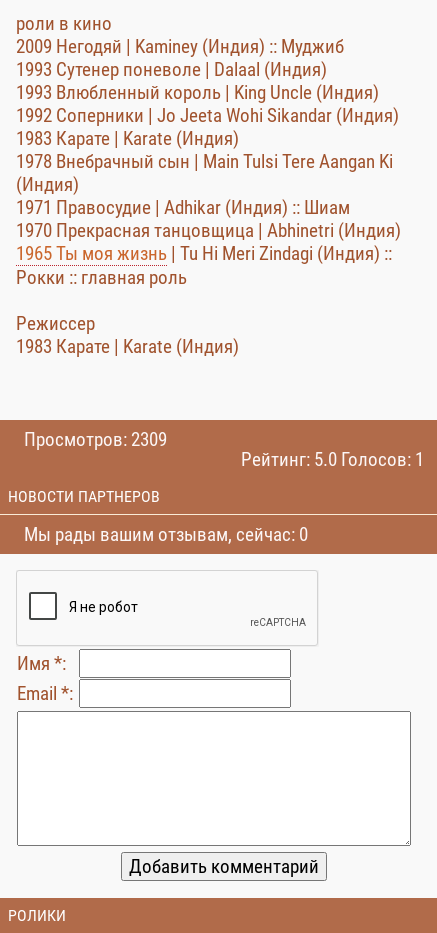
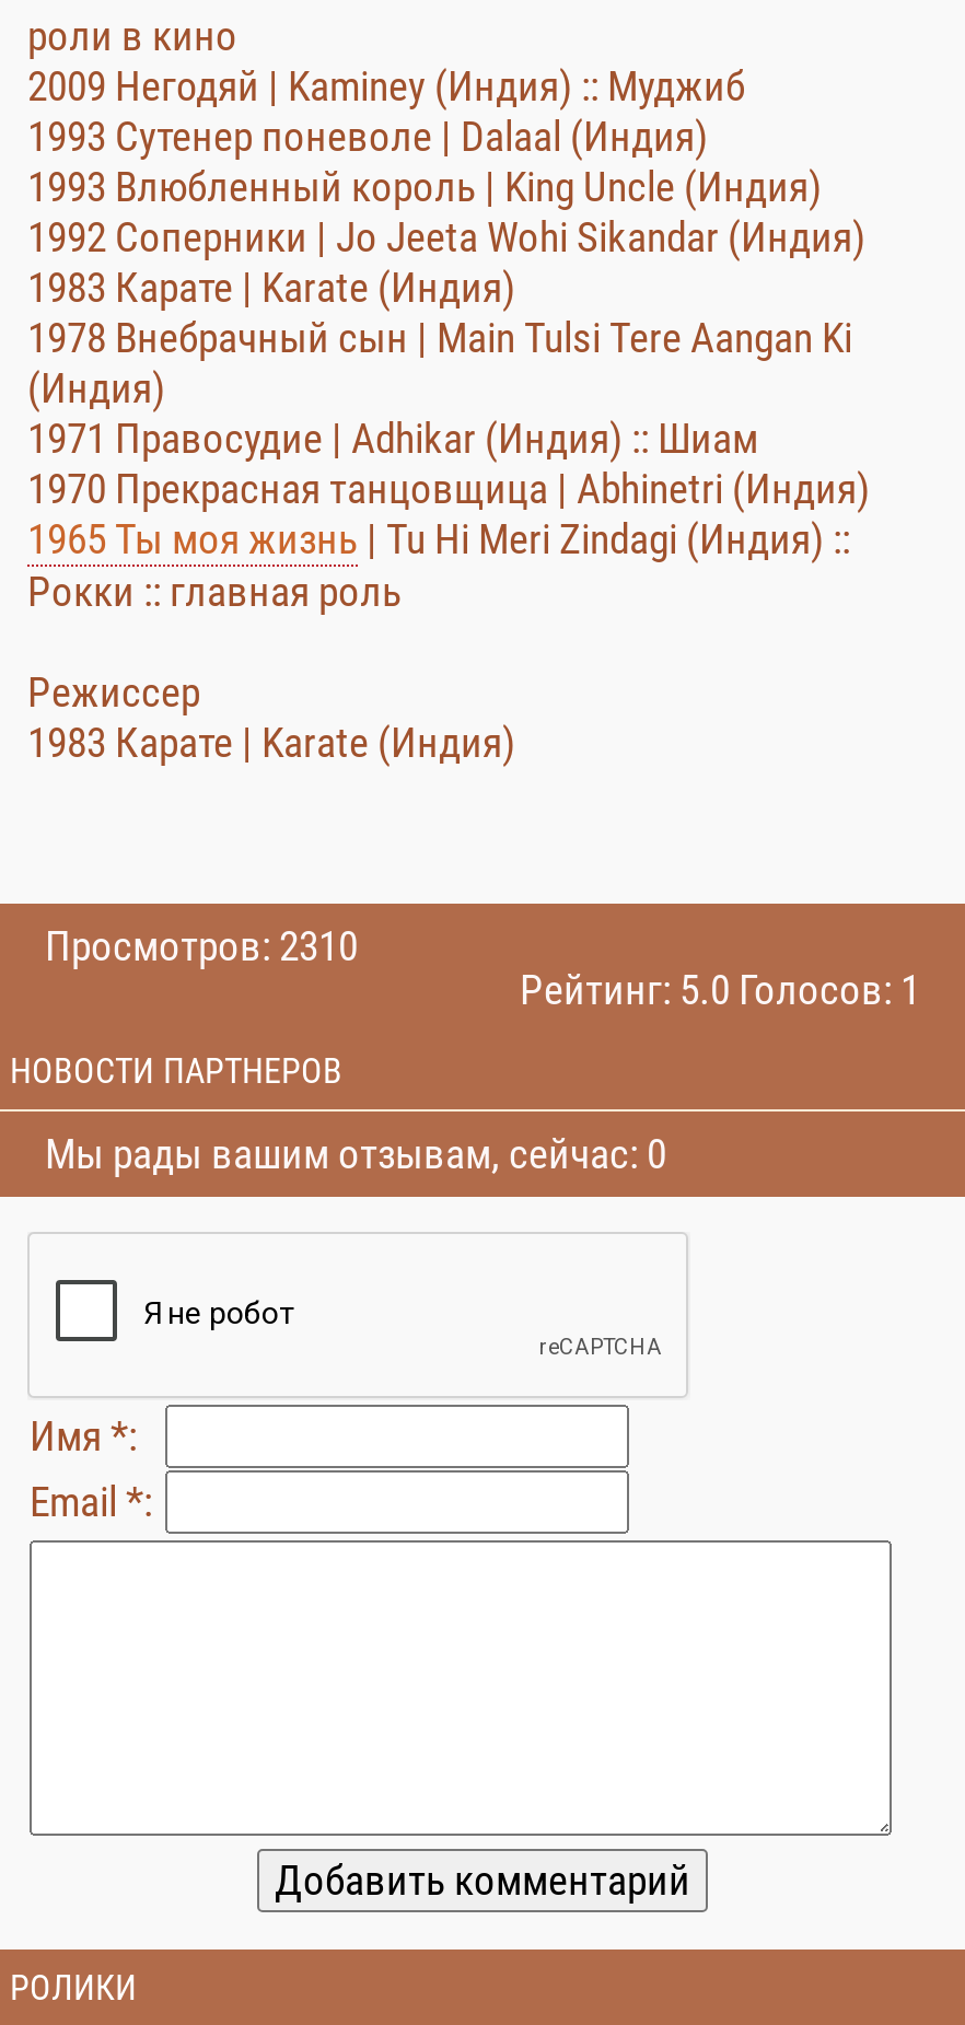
- Просмотров: 2309
+ Просмотров: 2310
